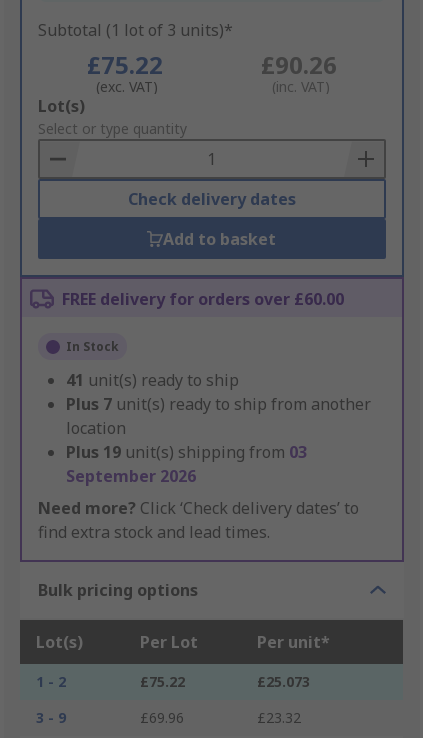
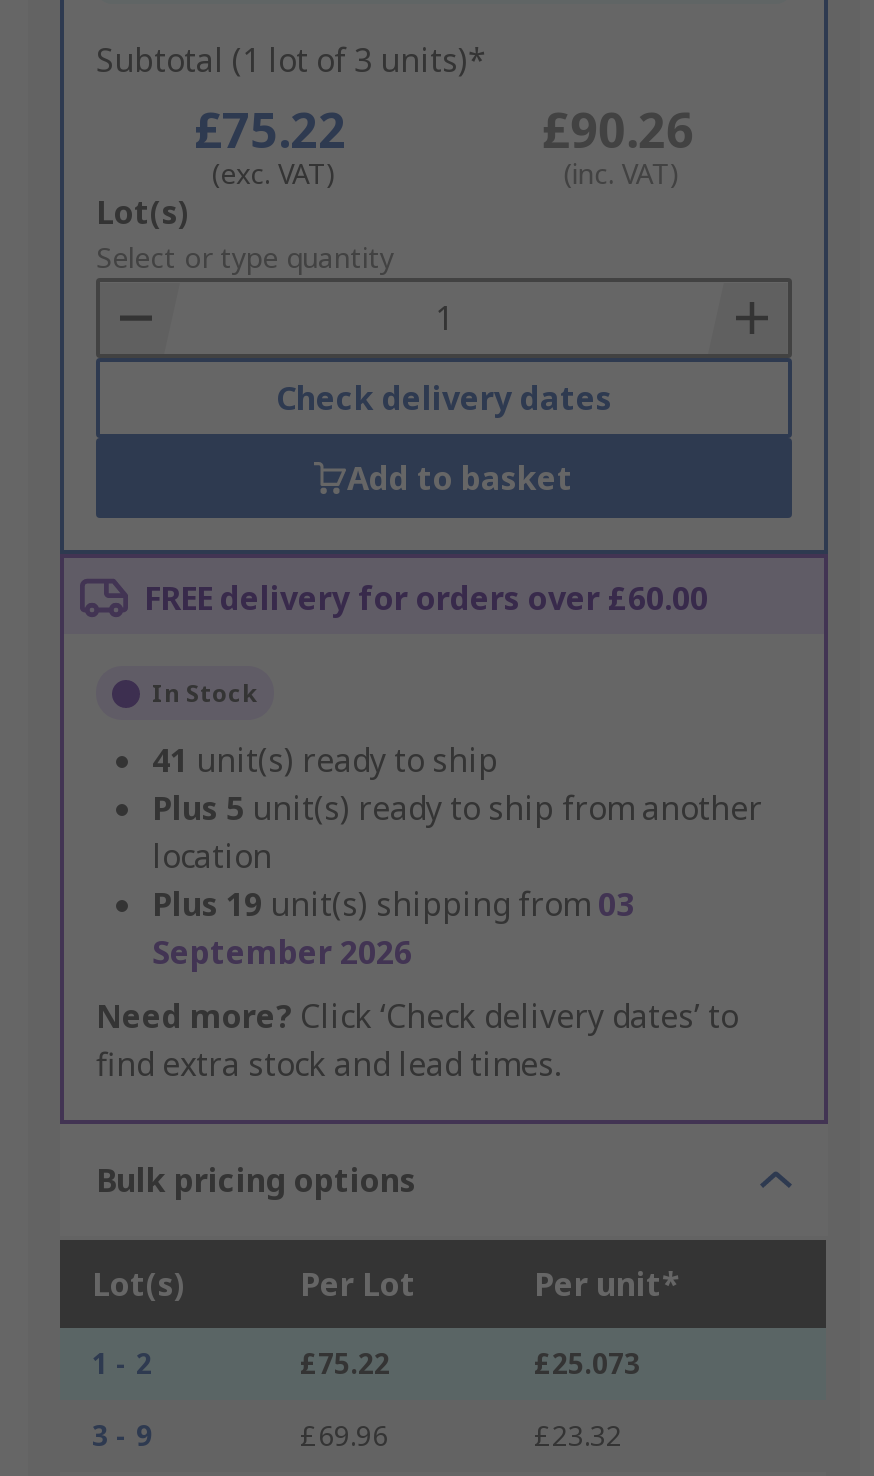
- Plus 7 unit(s) ready to ship from another
+ Plus 5 unit(s) ready to ship from another
